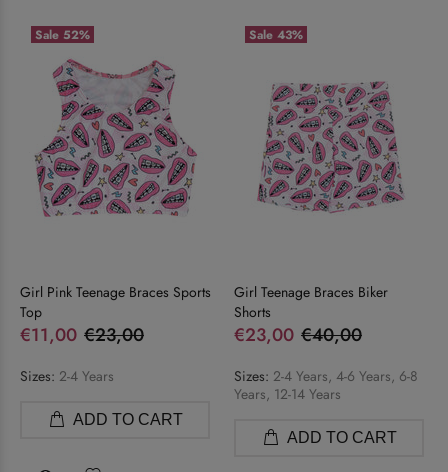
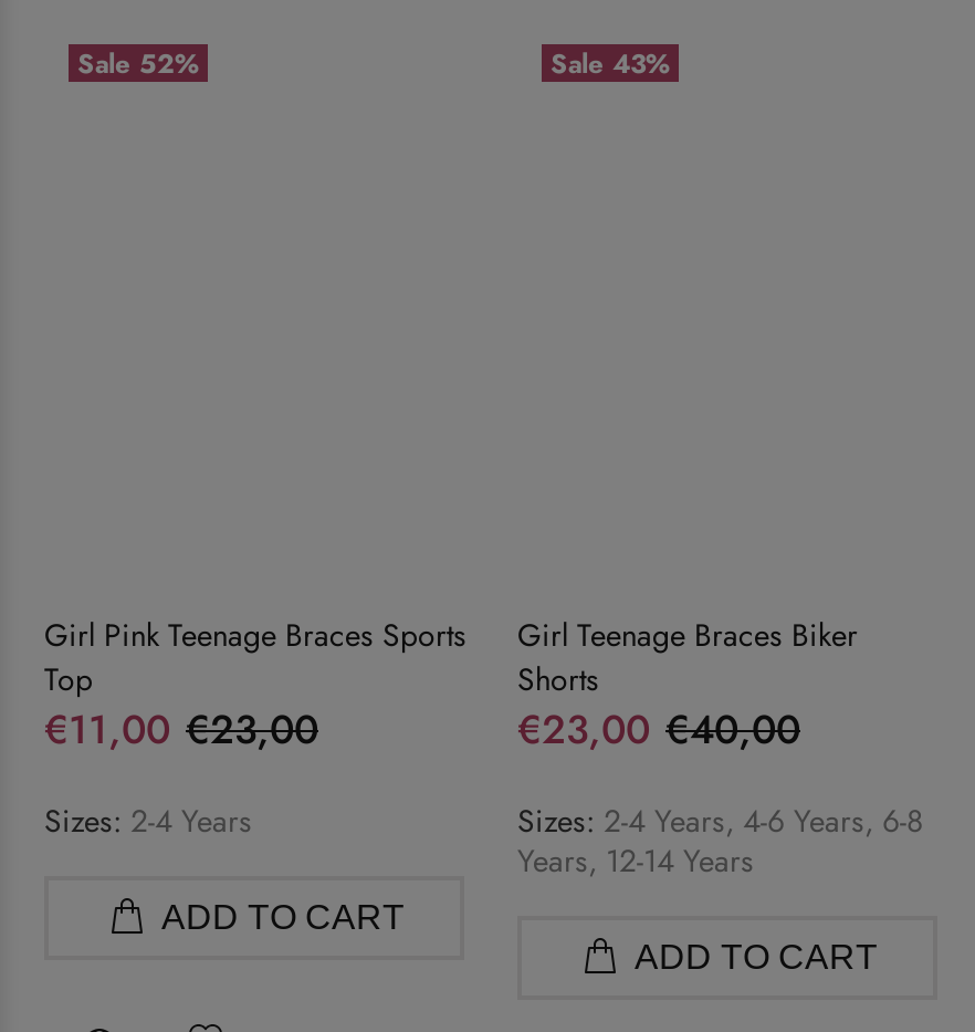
- [image]

- [image]
